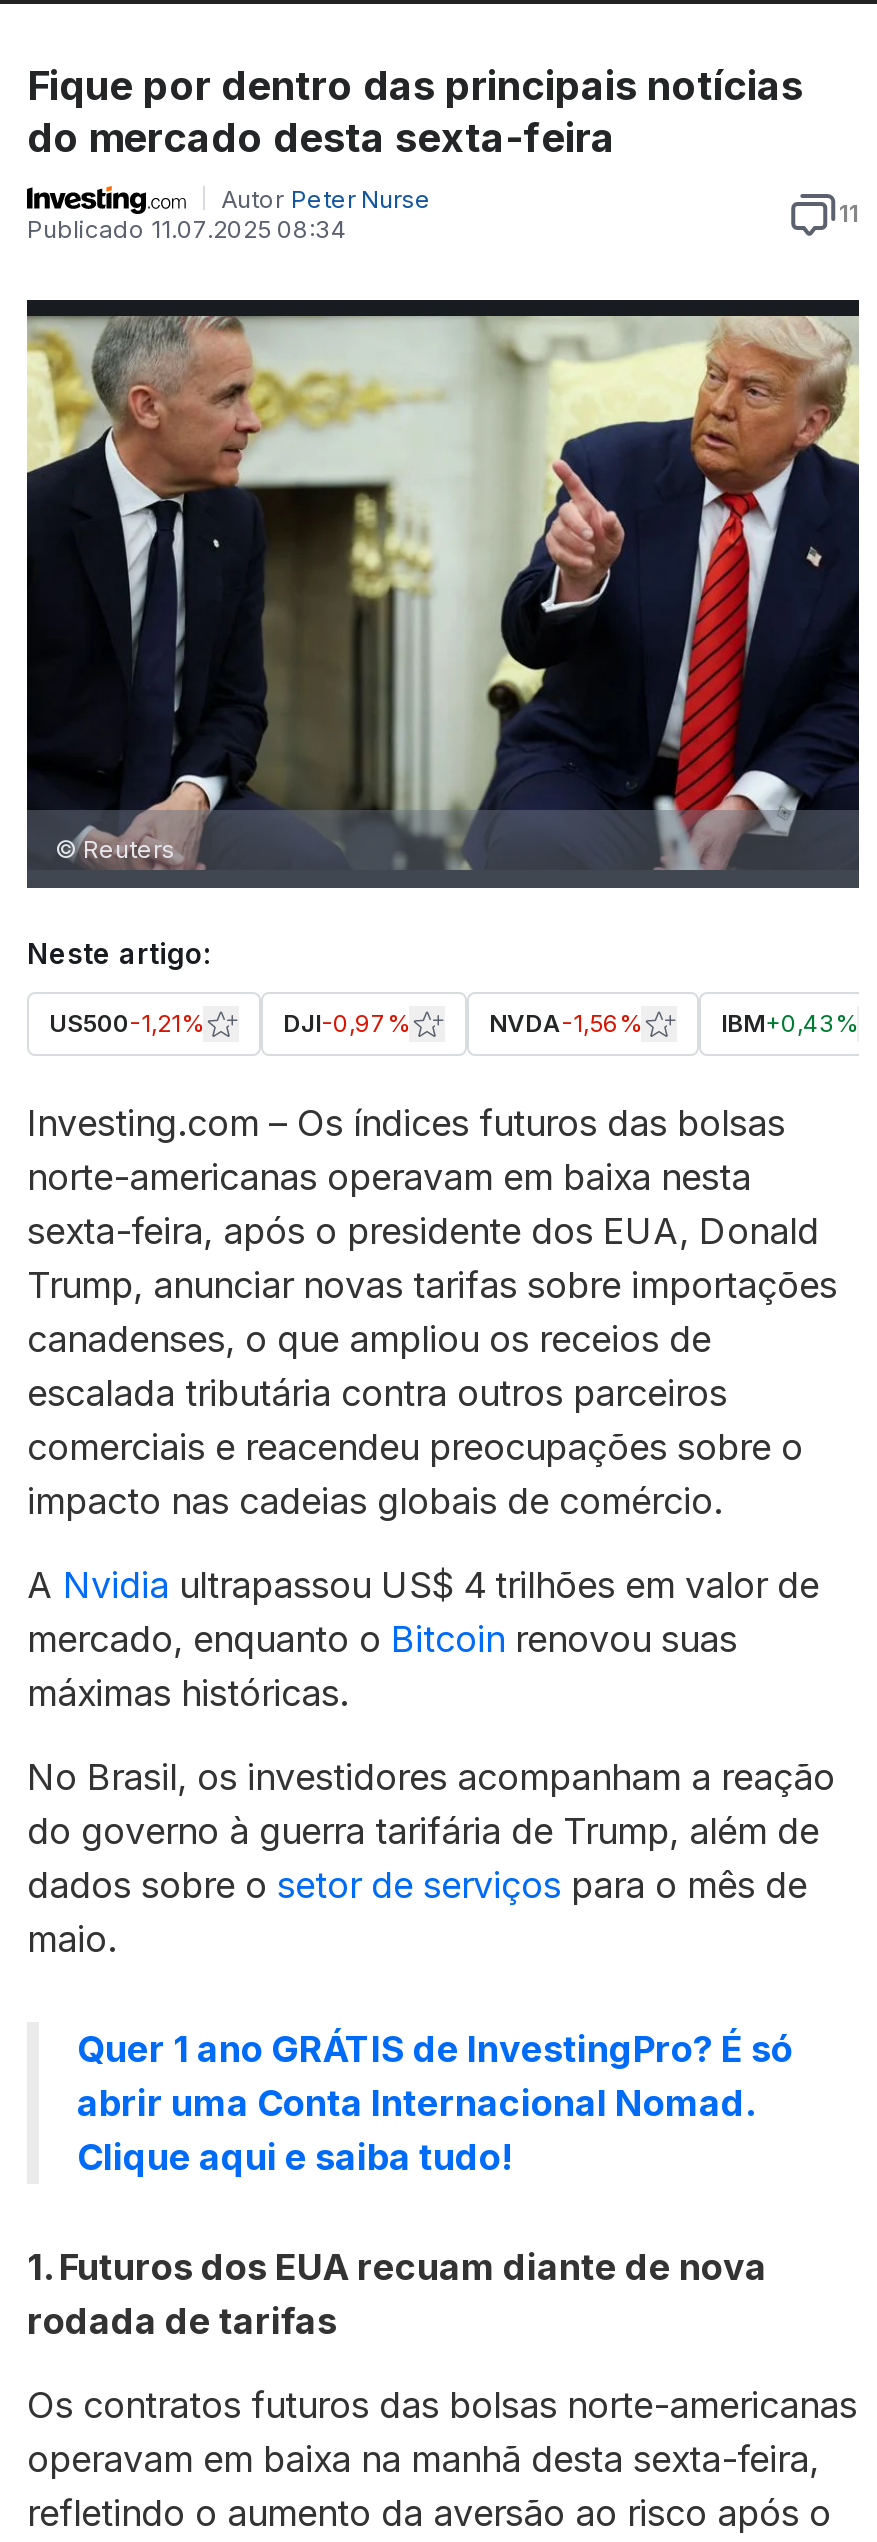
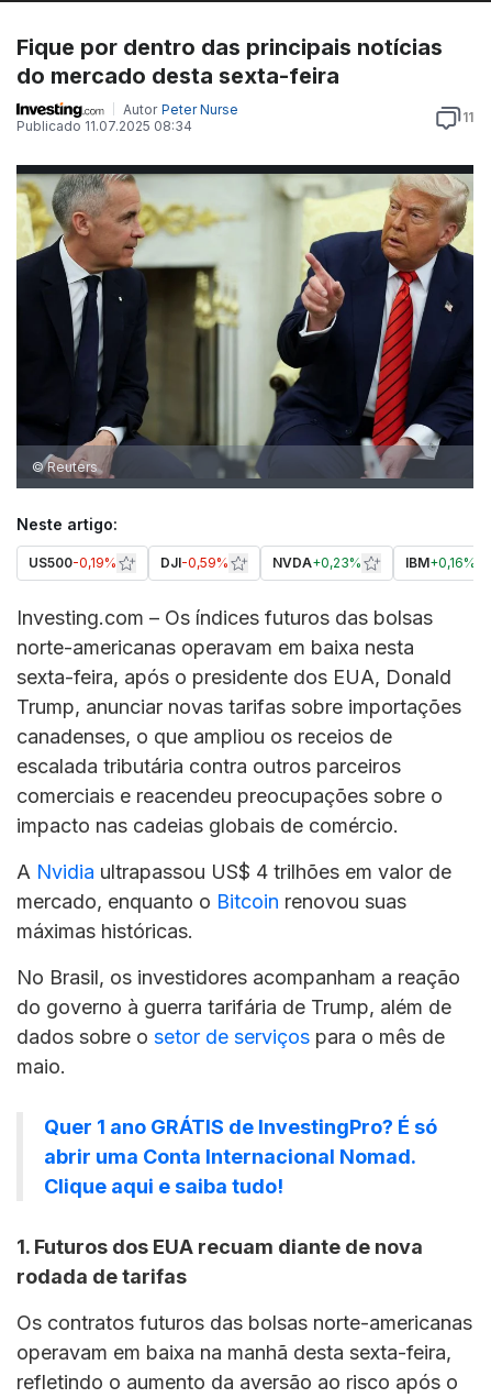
- US500-1,21%
- DJI-0,97%
- NVDA-1,56%
- IBM+0,43%
+ US500-0,19%
+ DJI-0,59%
+ NVDA+0,23%
+ IBM+0,16%
